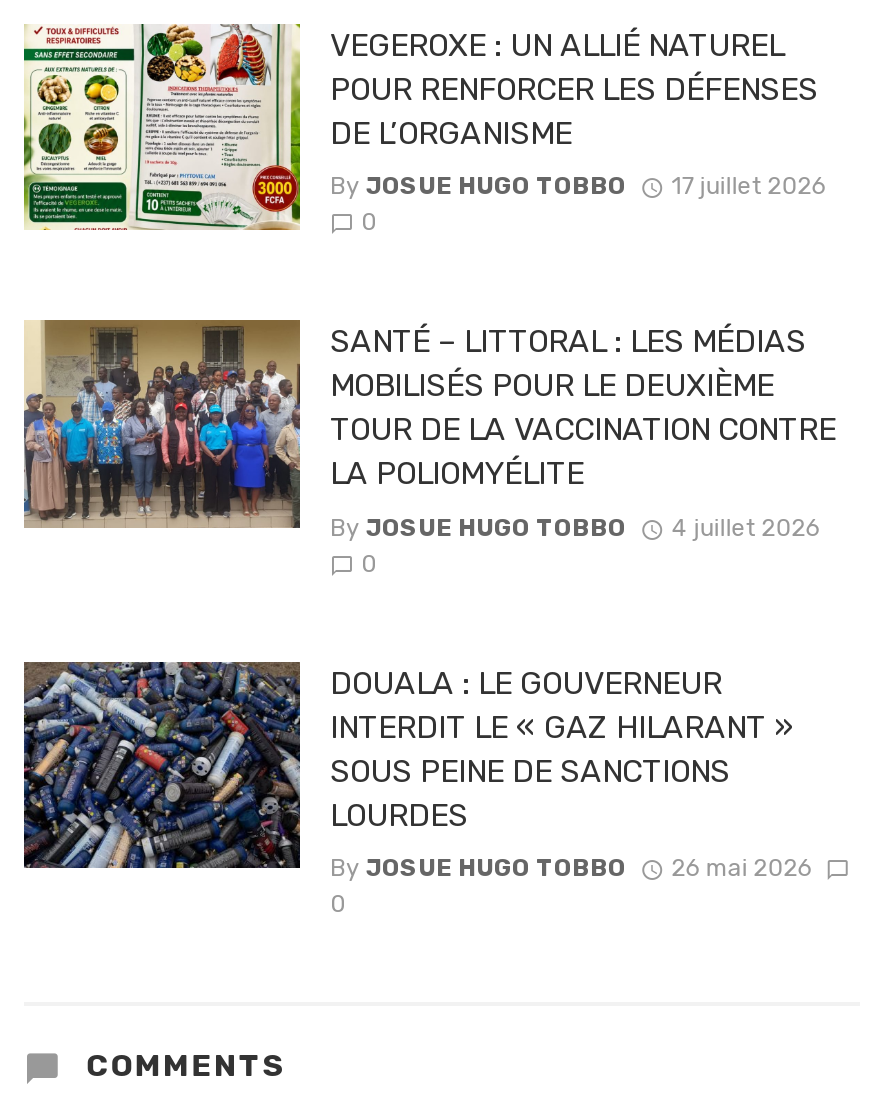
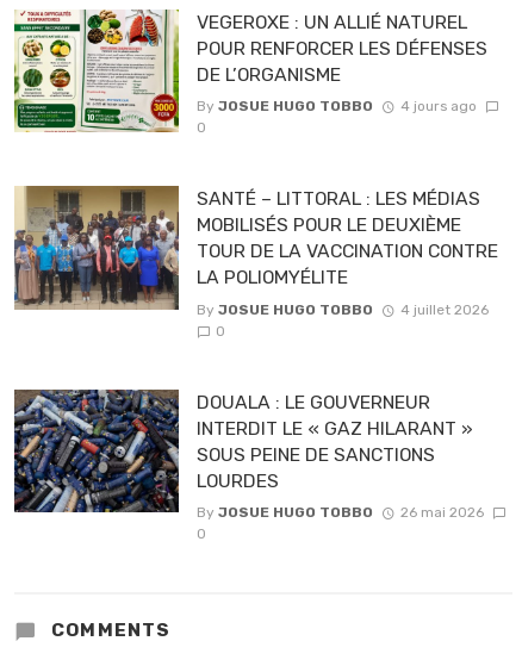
- By JOSUE HUGO TOBBO 17 juillet 2026
+ By JOSUE HUGO TOBBO 4 jours ago
